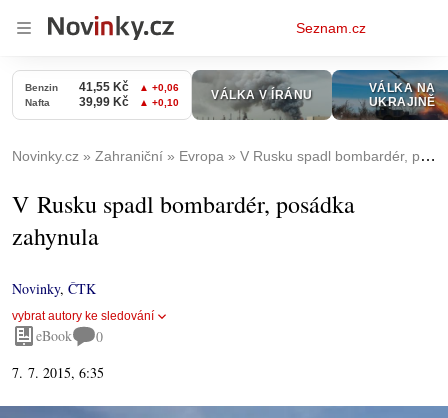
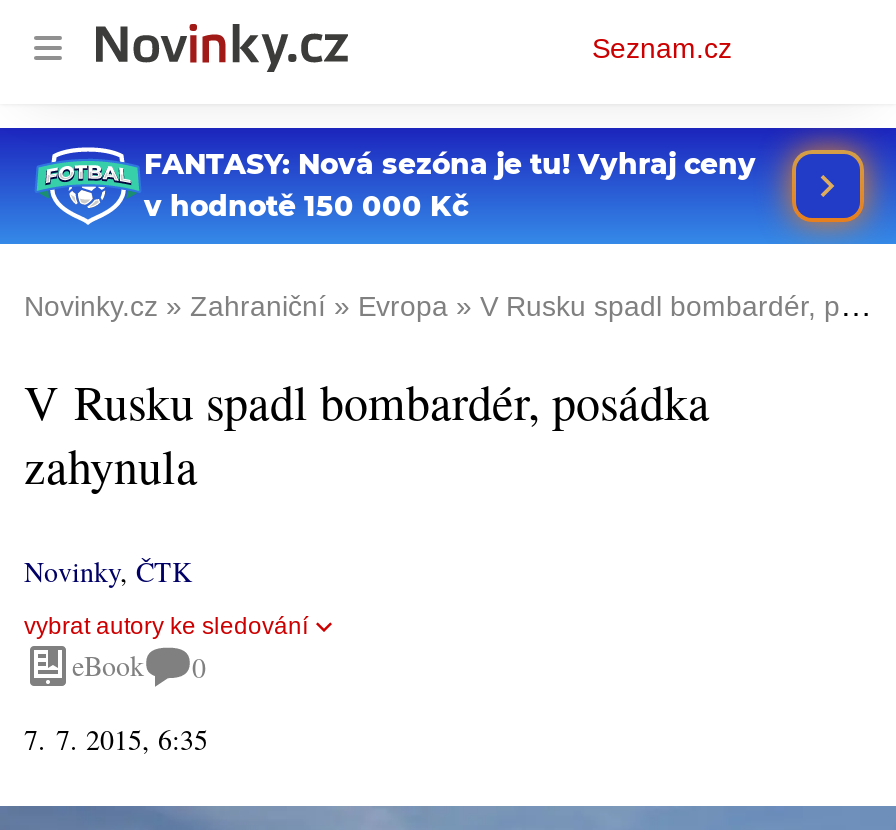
- [image]
+ [image]
